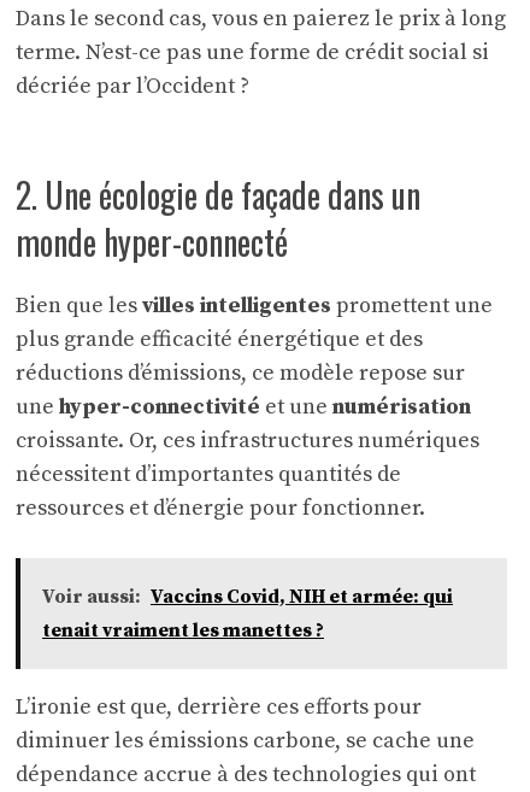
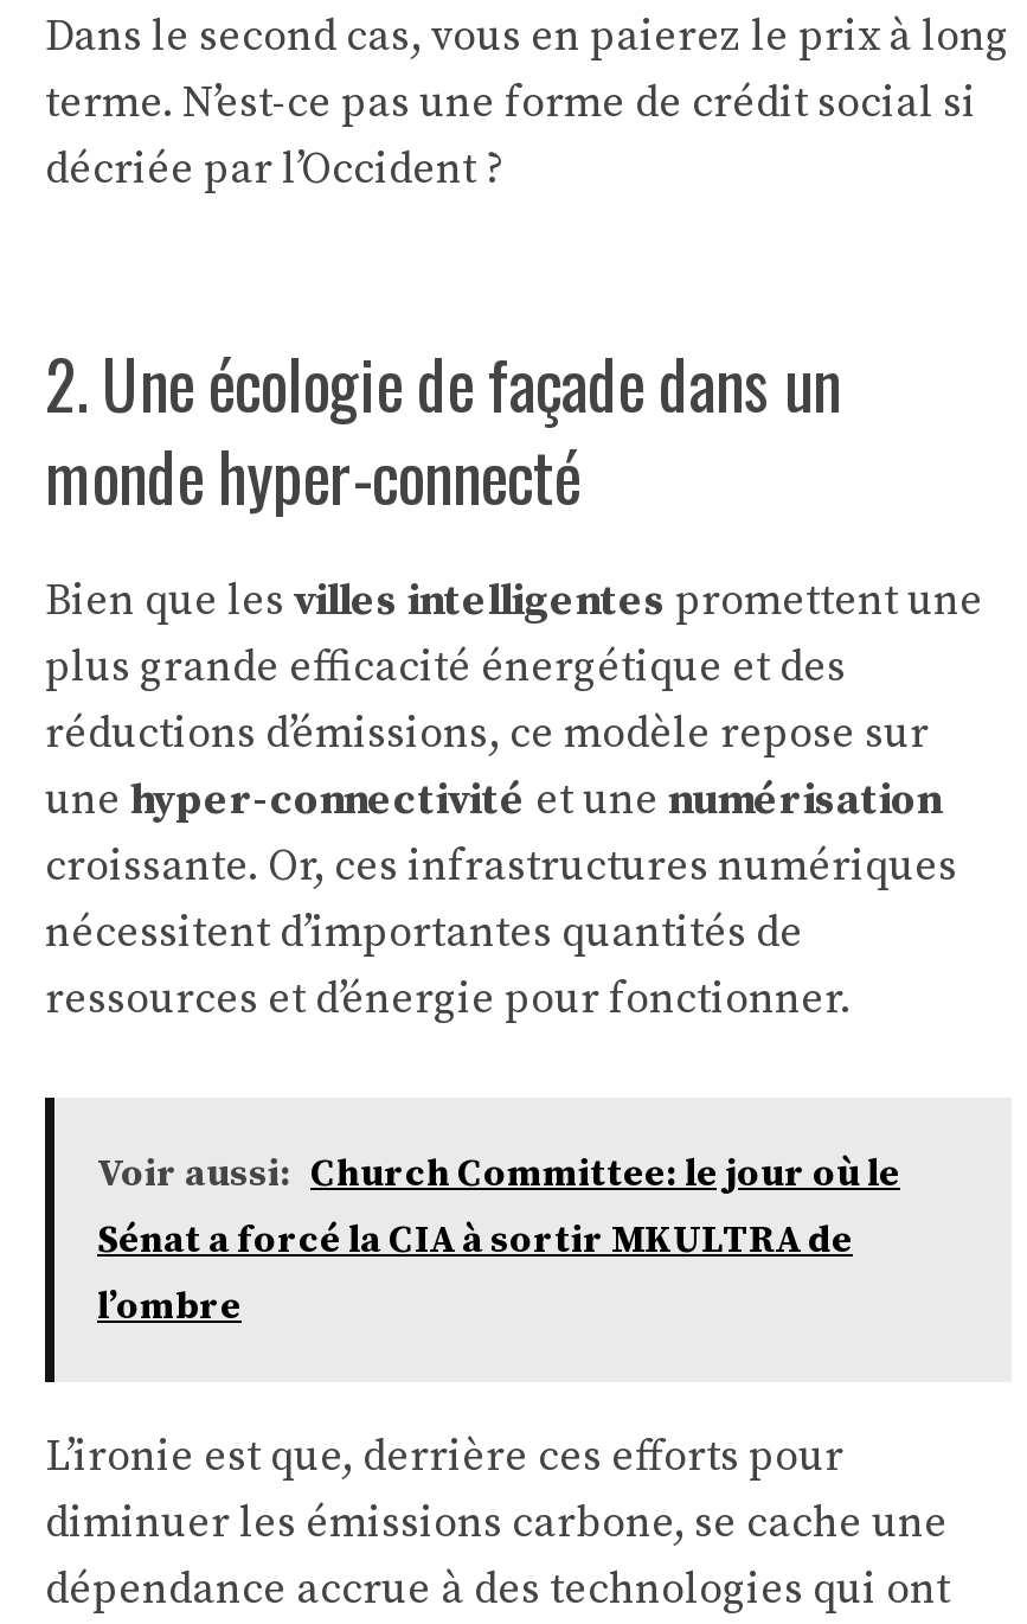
- Voir aussi: Vaccins Covid, NIH et armée: qui
- tenait vraiment les manettes ?
+ Voir aussi: Church Committee: le jour où le
+ Sénat a forcé la CIA à sortir MKULTRA de
+ l’ombre
